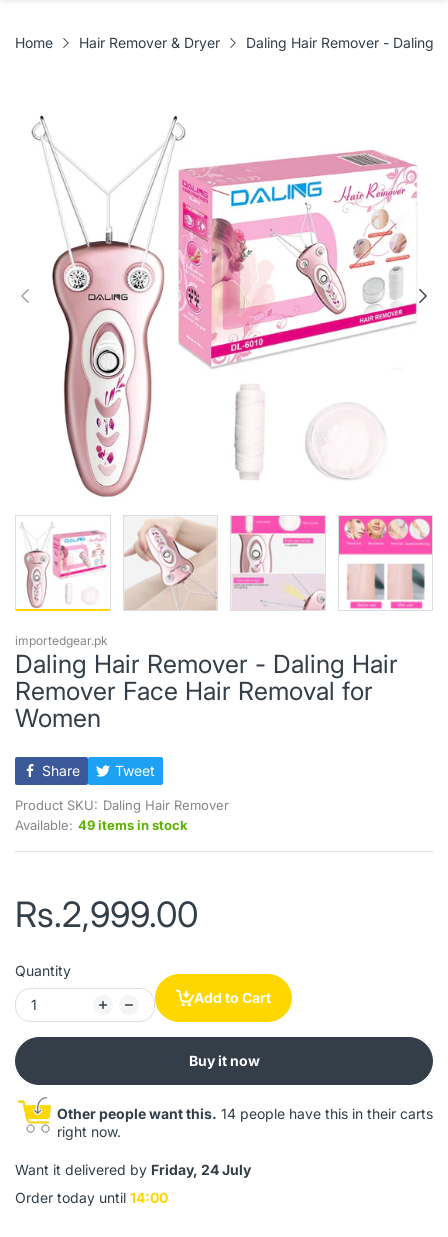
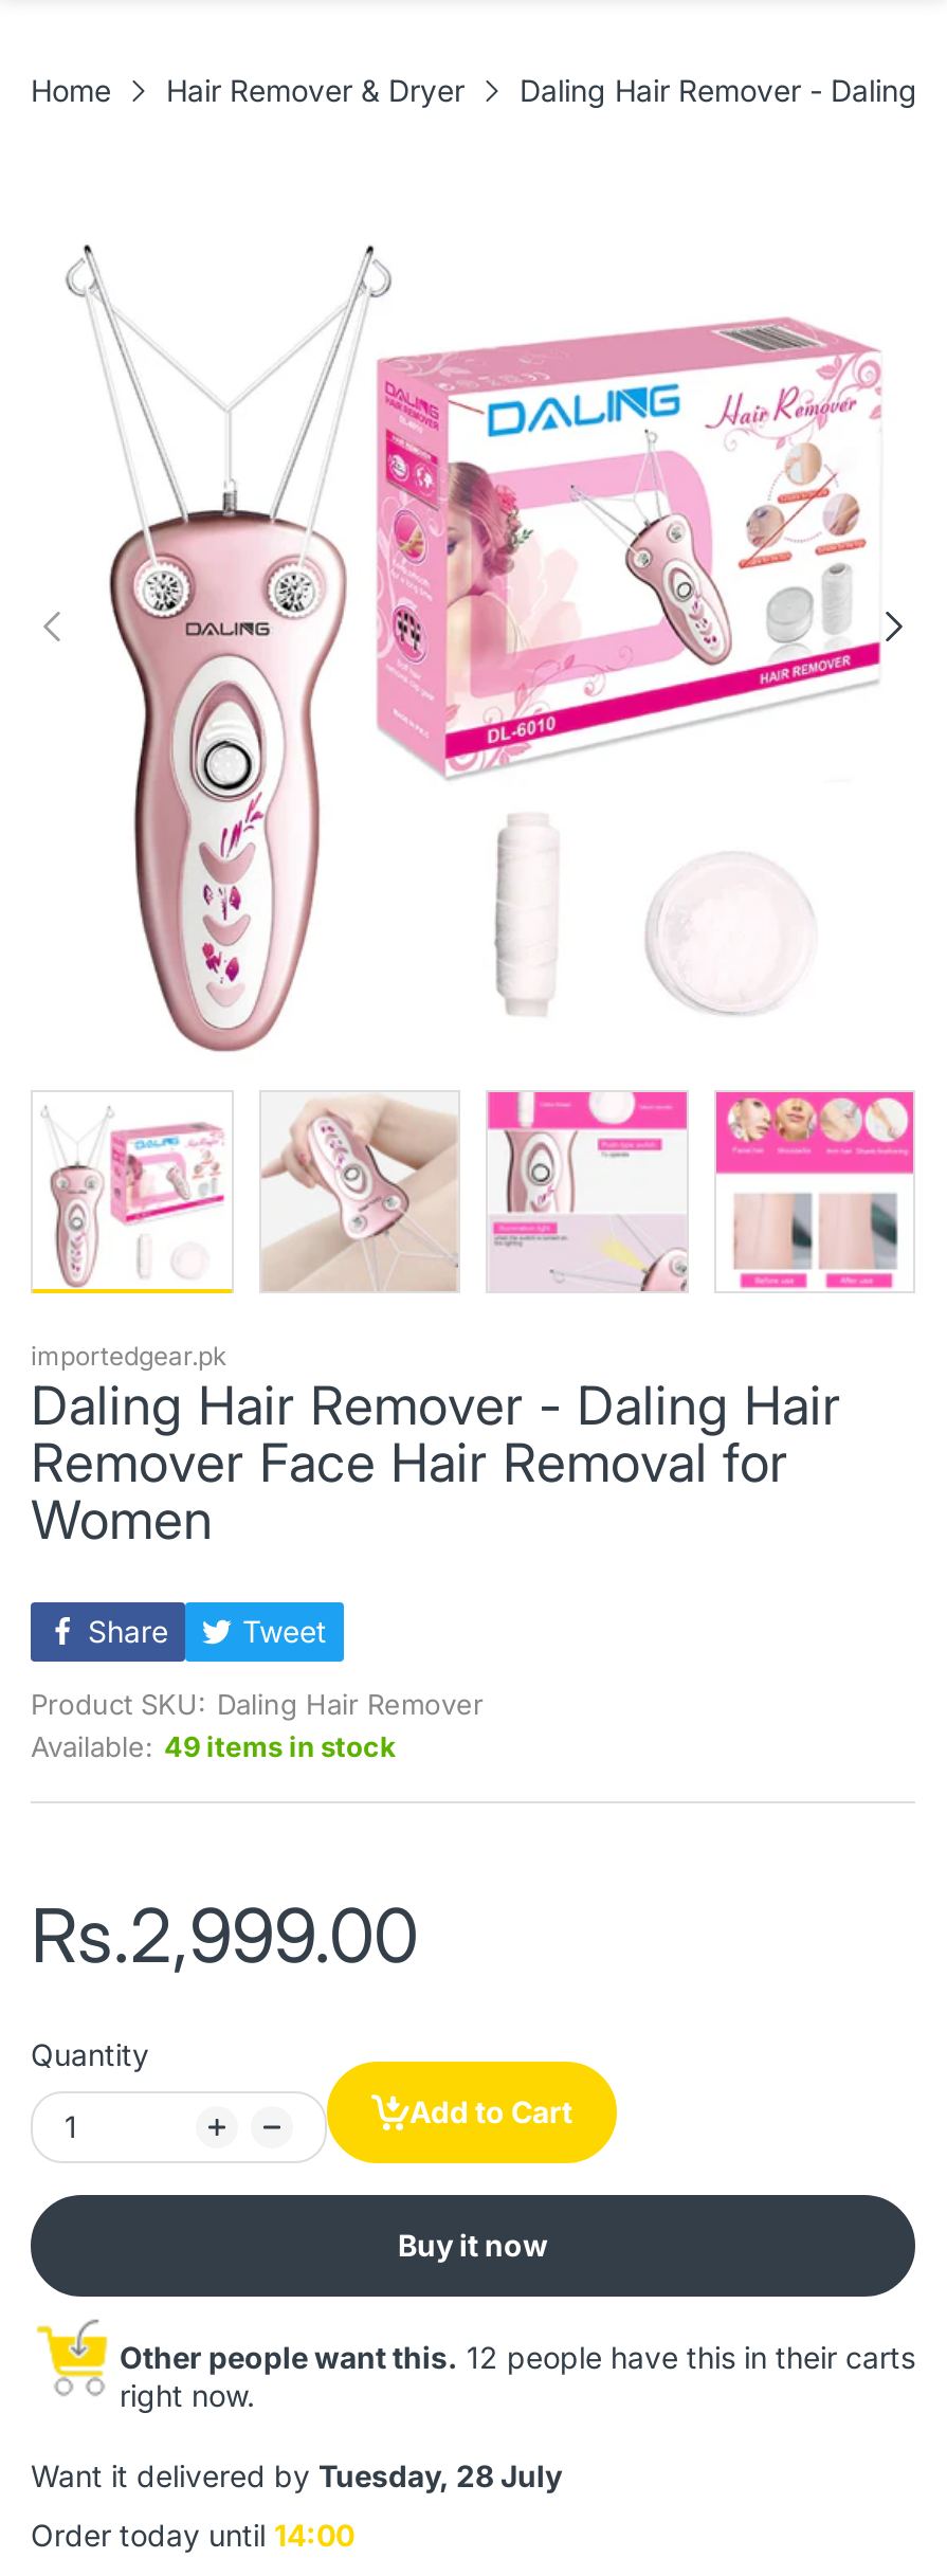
- Other people want this. 14 people have this in their carts
+ Other people want this. 12 people have this in their carts

- Want it delivered by Friday, 24 July
+ Want it delivered by Tuesday, 28 July
